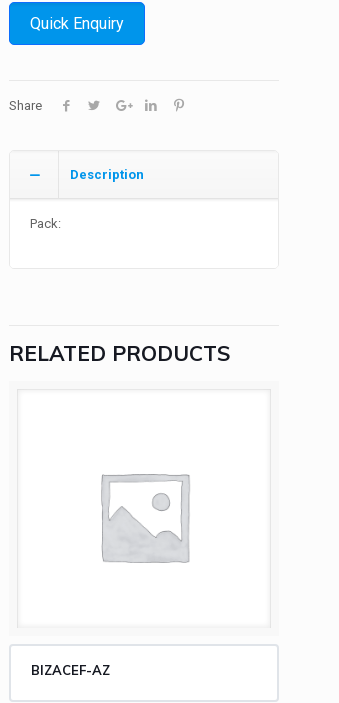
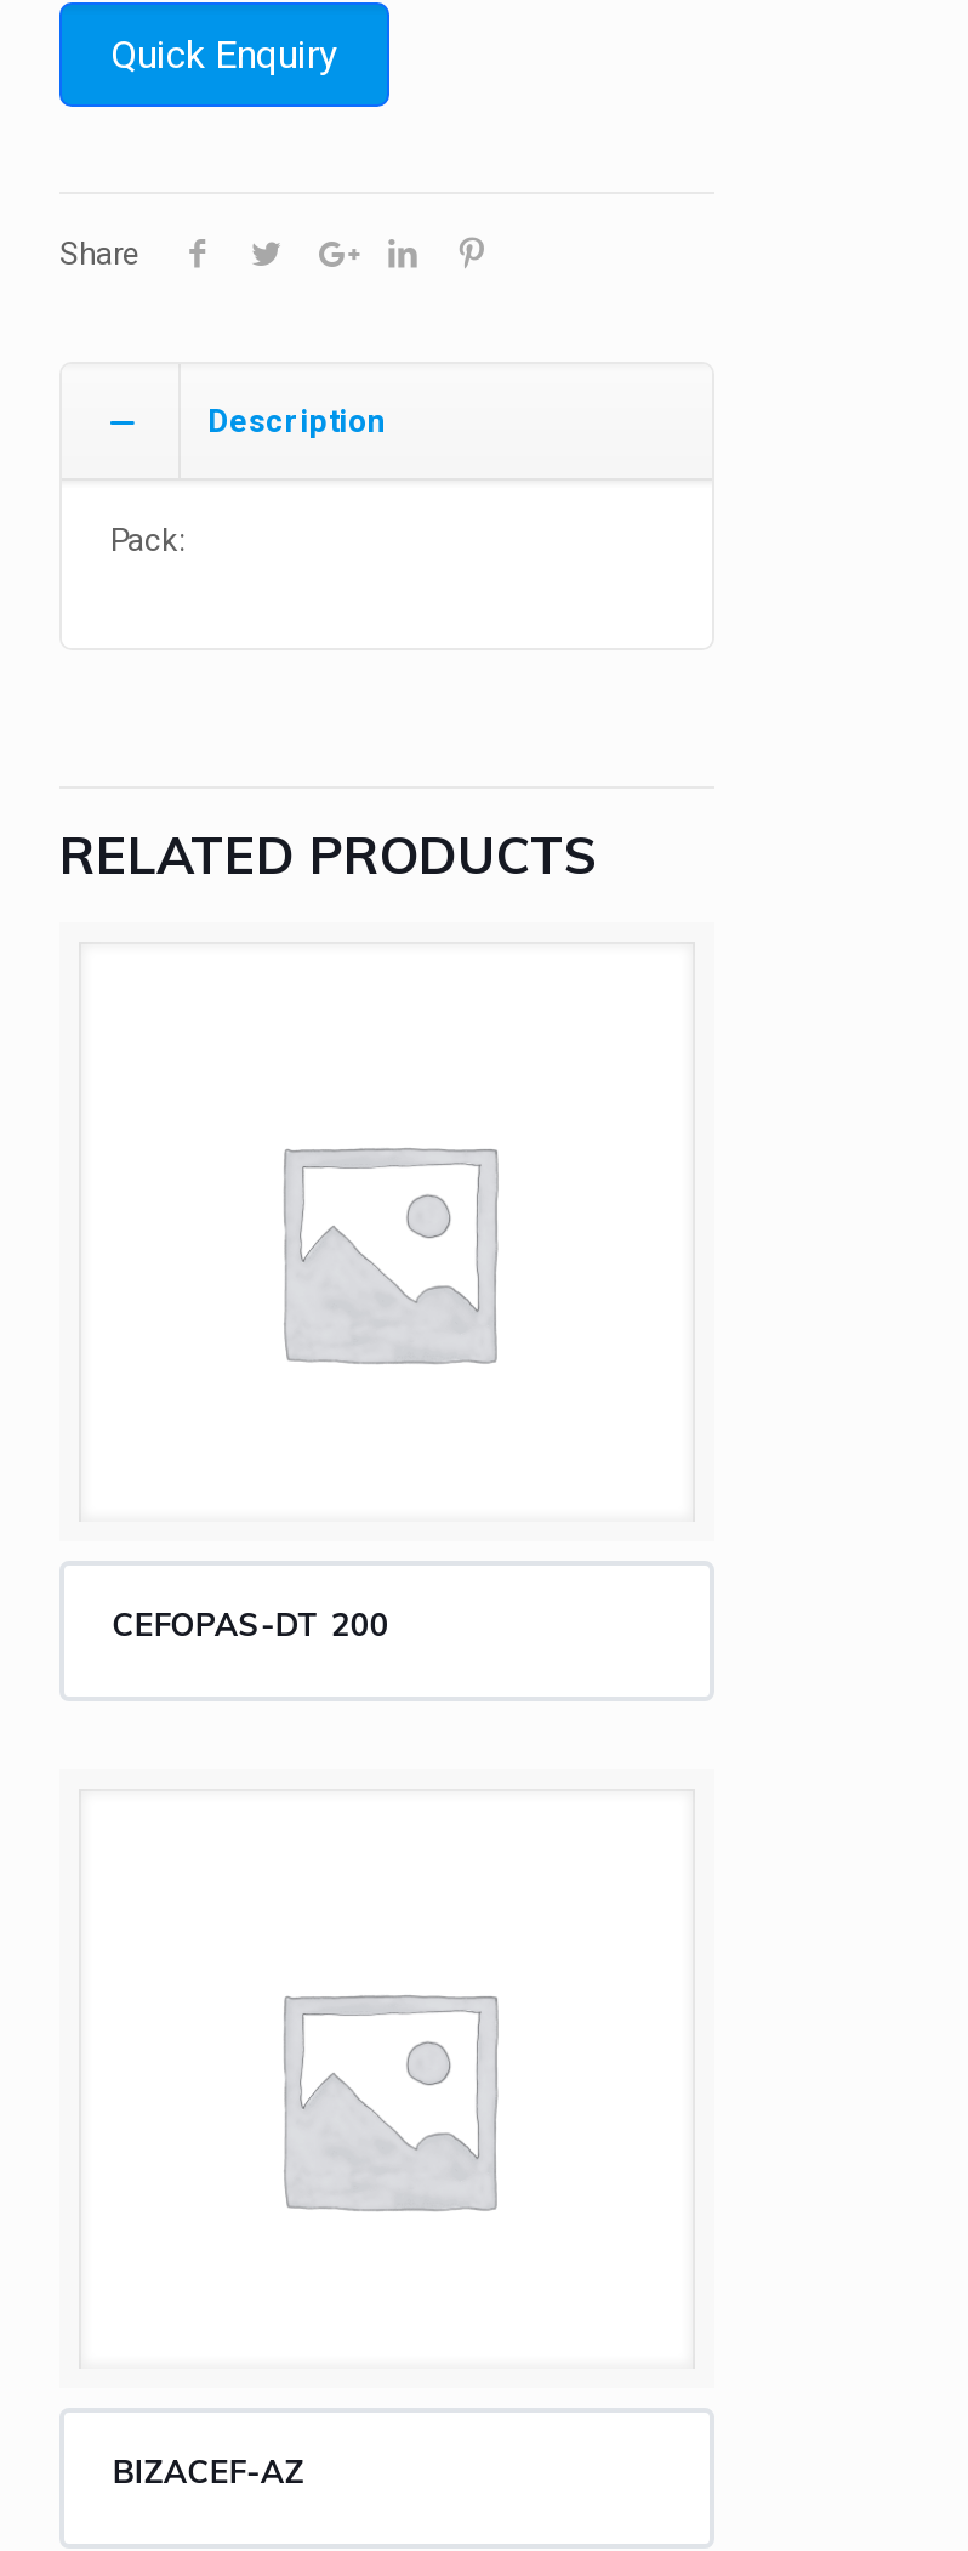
+ CEFOPAS-DT 200
